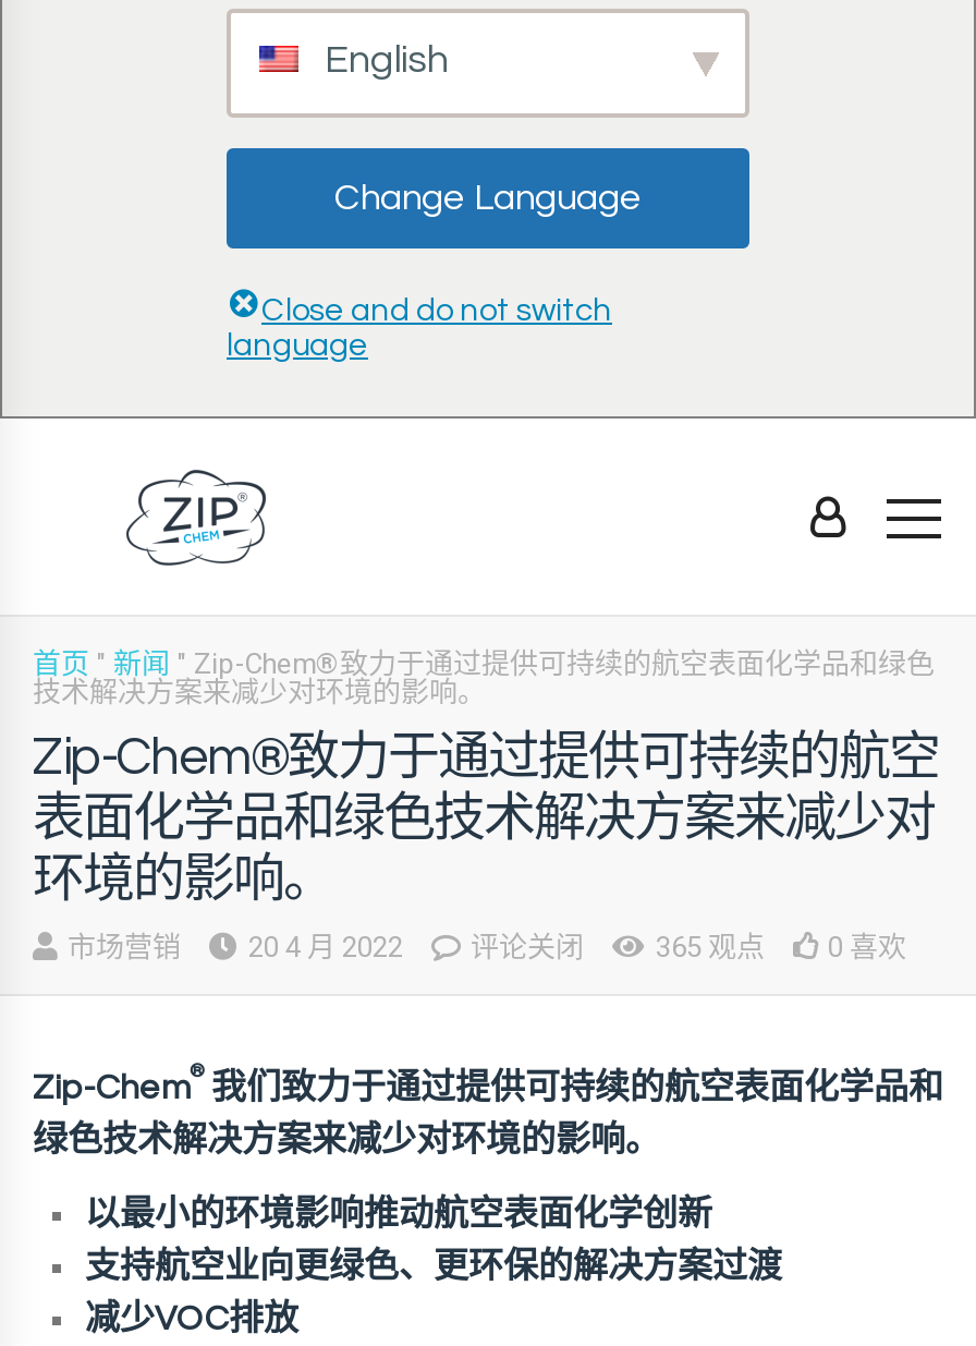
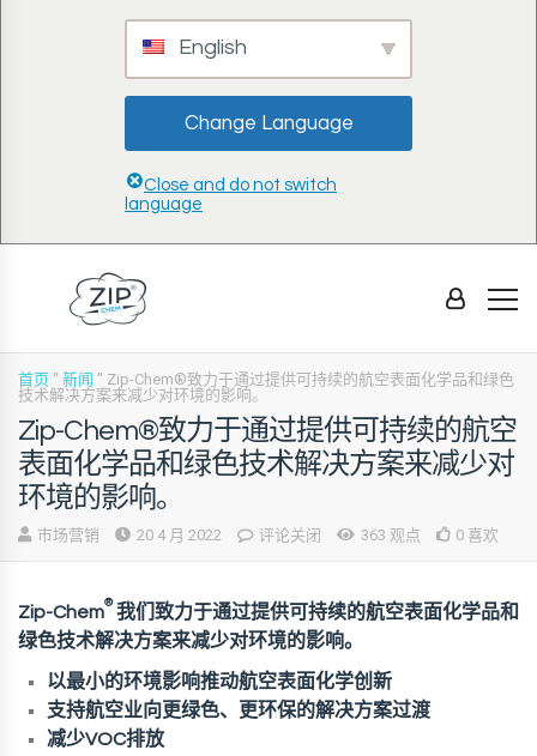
- 365 观点 0 喜欢
+ 363 观点 0 喜欢
